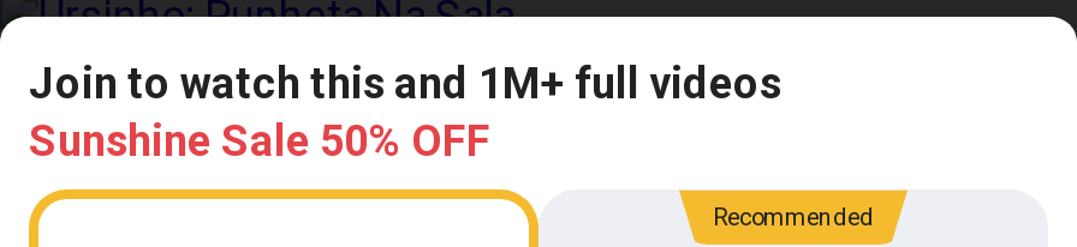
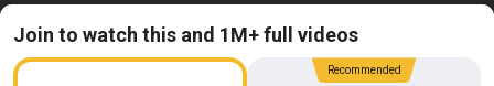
- Sunshine Sale 50% OFF
